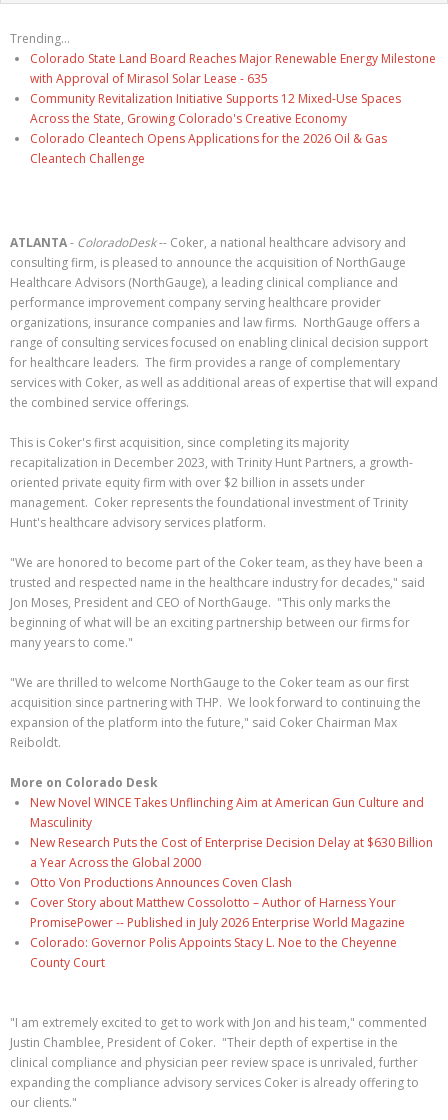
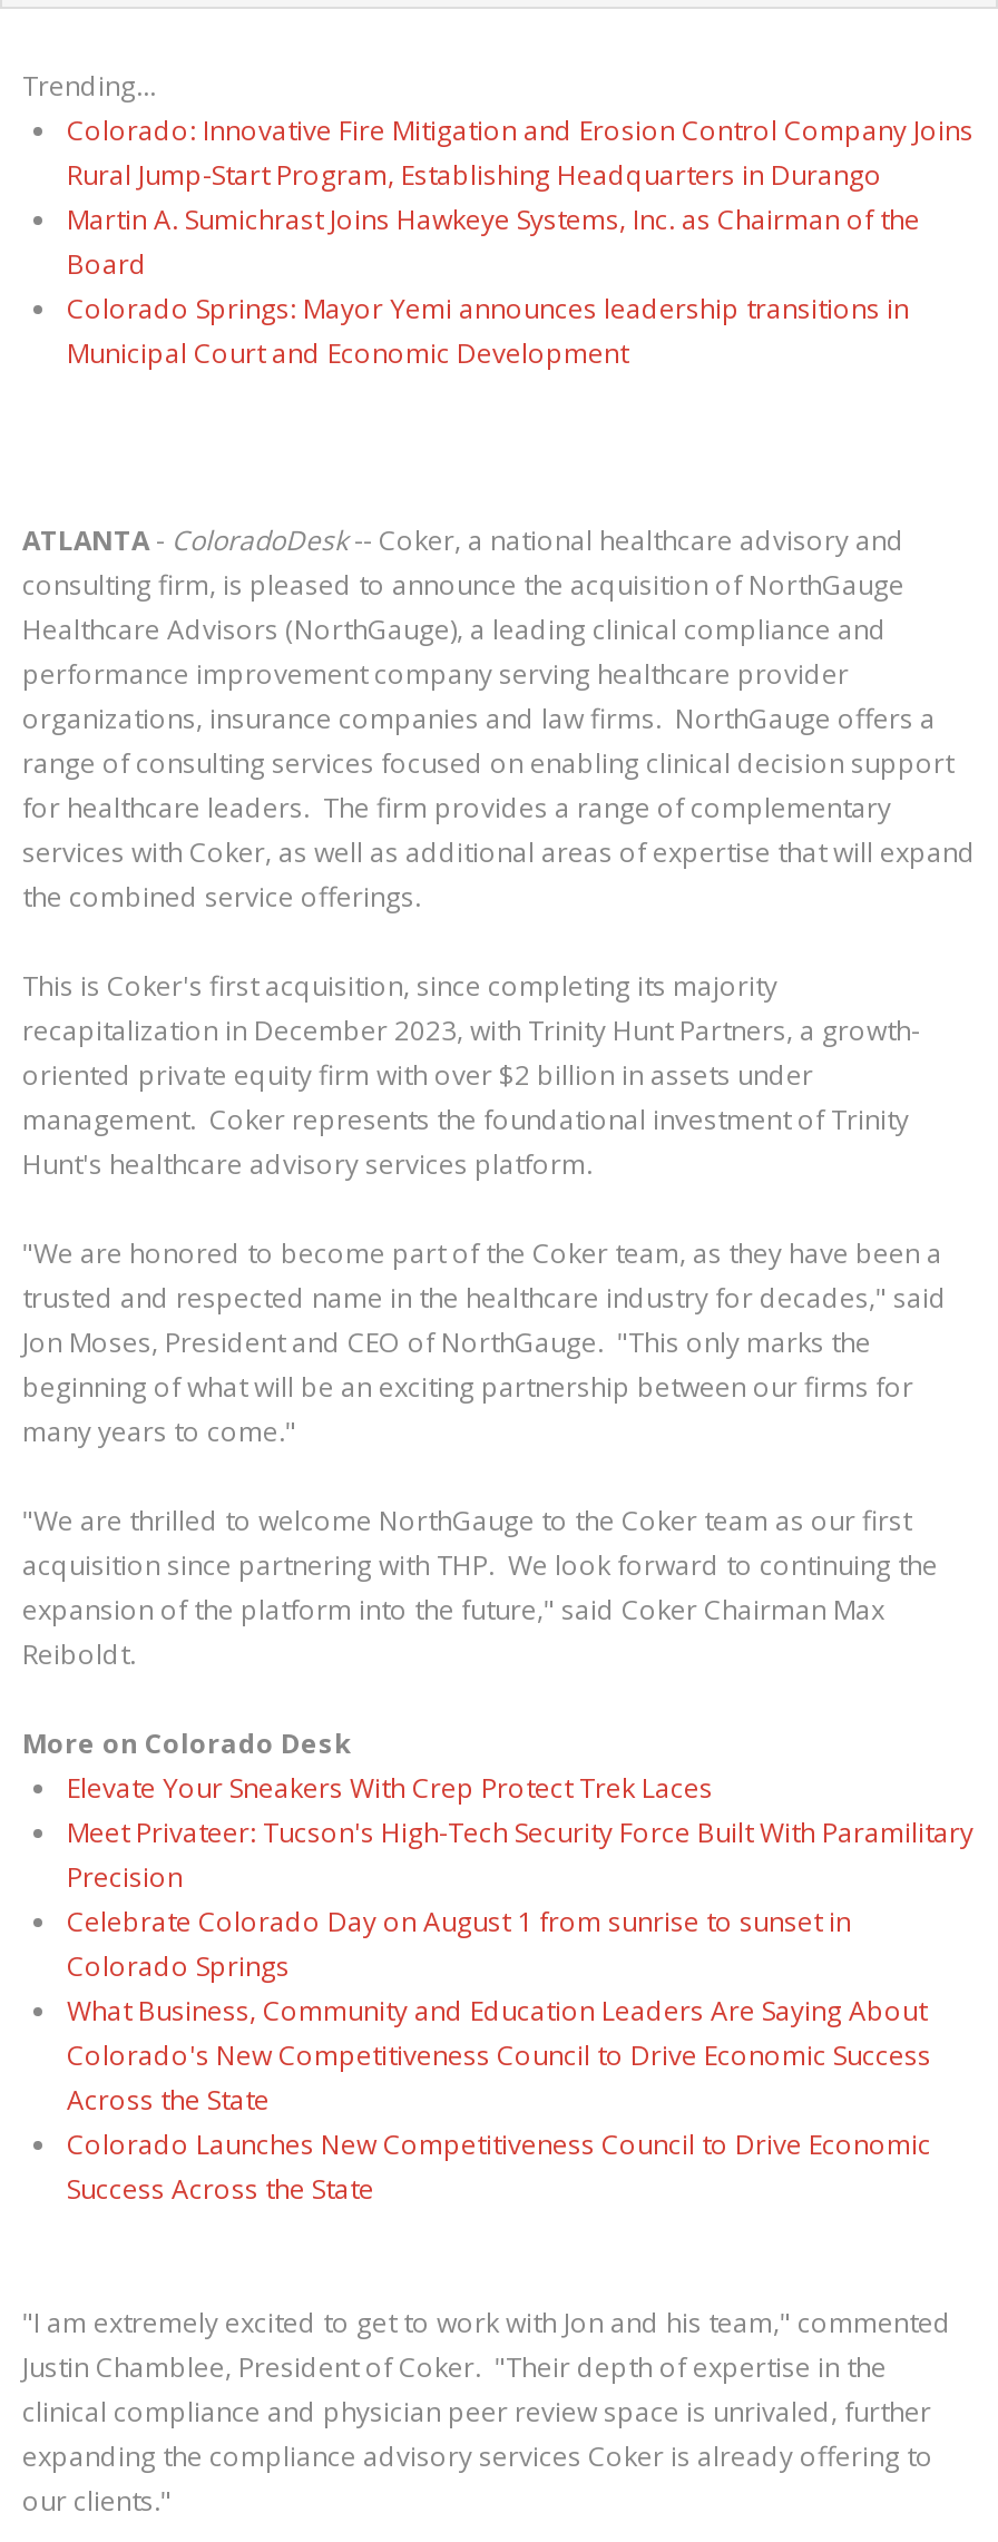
- Colorado State Land Board Reaches Major Renewable Energy Milestone
- with Approval of Mirasol Solar Lease - 635
- Community Revitalization Initiative Supports 12 Mixed-Use Spaces
- Across the State, Growing Colorado's Creative Economy
- Colorado Cleantech Opens Applications for the 2026 Oil & Gas
- Cleantech Challenge
+ Colorado: Innovative Fire Mitigation and Erosion Control Company Joins
+ Rural Jump-Start Program, Establishing Headquarters in Durango
+ Martin A. Sumichrast Joins Hawkeye Systems, Inc. as Chairman of the
+ Board
+ Colorado Springs: Mayor Yemi announces leadership transitions in
+ Municipal Court and Economic Development

- New Novel WINCE Takes Unflinching Aim at American Gun Culture and
- Masculinity
- New Research Puts the Cost of Enterprise Decision Delay at $630 Billion
- a Year Across the Global 2000
- Otto Von Productions Announces Coven Clash
- Cover Story about Matthew Cossolotto – Author of Harness Your
- PromisePower -- Published in July 2026 Enterprise World Magazine
- Colorado: Governor Polis Appoints Stacy L. Noe to the Cheyenne
- County Court
+ Elevate Your Sneakers With Crep Protect Trek Laces
+ Meet Privateer: Tucson's High-Tech Security Force Built With Paramilitary
+ Precision
+ Celebrate Colorado Day on August 1 from sunrise to sunset in
+ Colorado Springs
+ What Business, Community and Education Leaders Are Saying About
+ Colorado's New Competitiveness Council to Drive Economic Success
+ Across the State
+ Colorado Launches New Competitiveness Council to Drive Economic
+ Success Across the State
